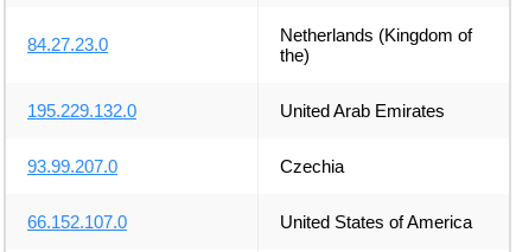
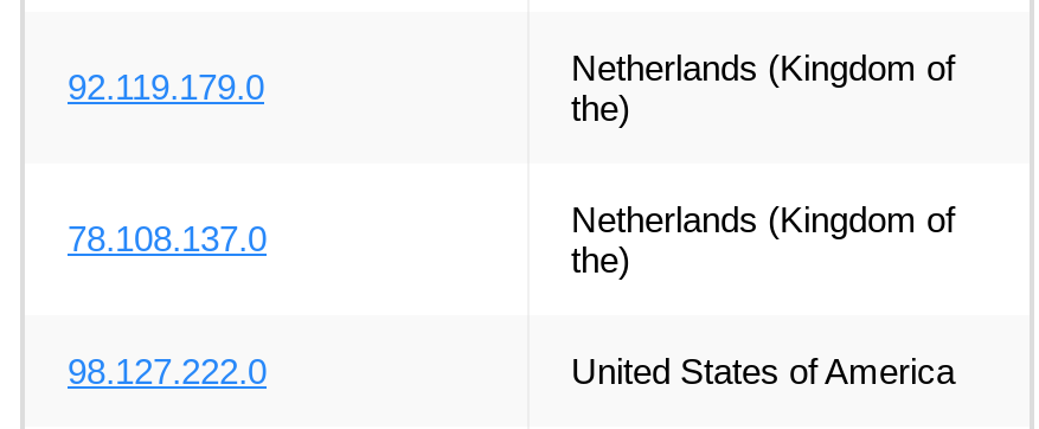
- 84.27.23.0
+ 92.119.179.0

- 195.229.132.0
- United Arab Emirates
- 93.99.207.0
- Czechia
- 66.152.107.0
+ 78.108.137.0
+ Netherlands (Kingdom of
+ the)
+ 98.127.222.0
